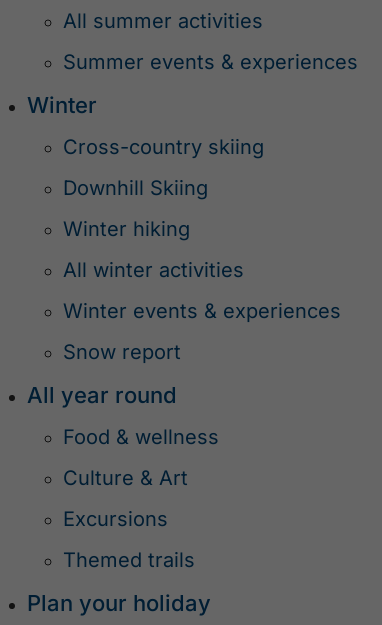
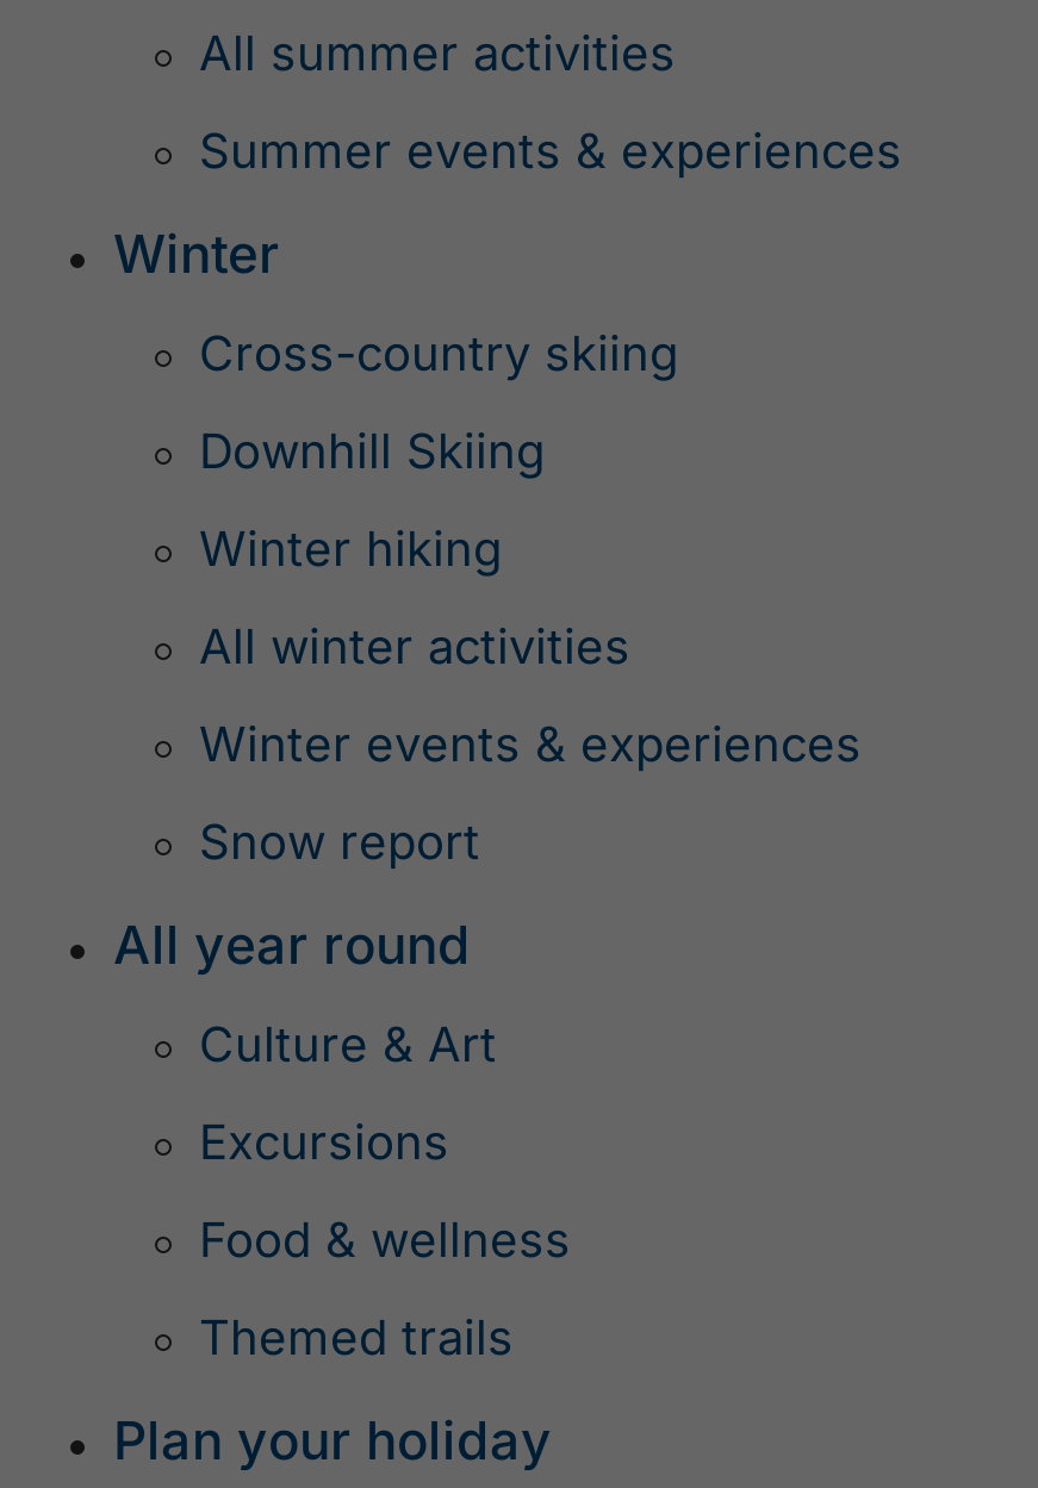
moved down: Food & wellness

moved up: Culture & Art | Excursions
